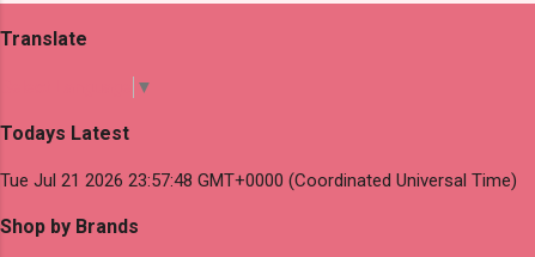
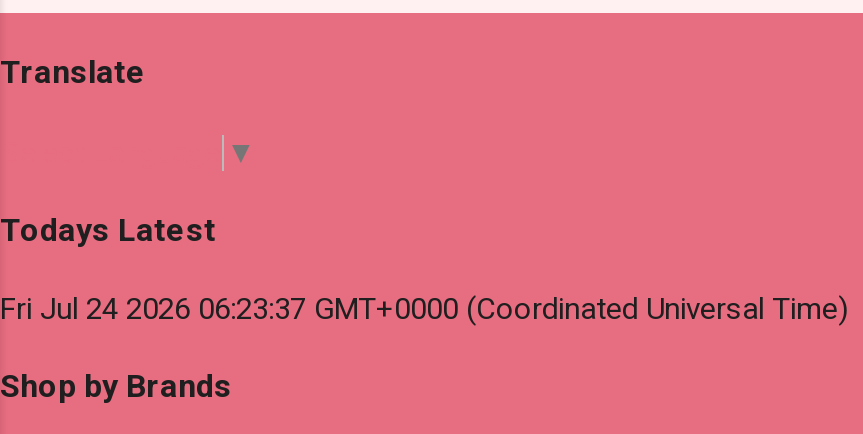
- Tue Jul 21 2026 23:57:48 GMT+0000 (Coordinated Universal Time)
+ Fri Jul 24 2026 06:23:37 GMT+0000 (Coordinated Universal Time)
